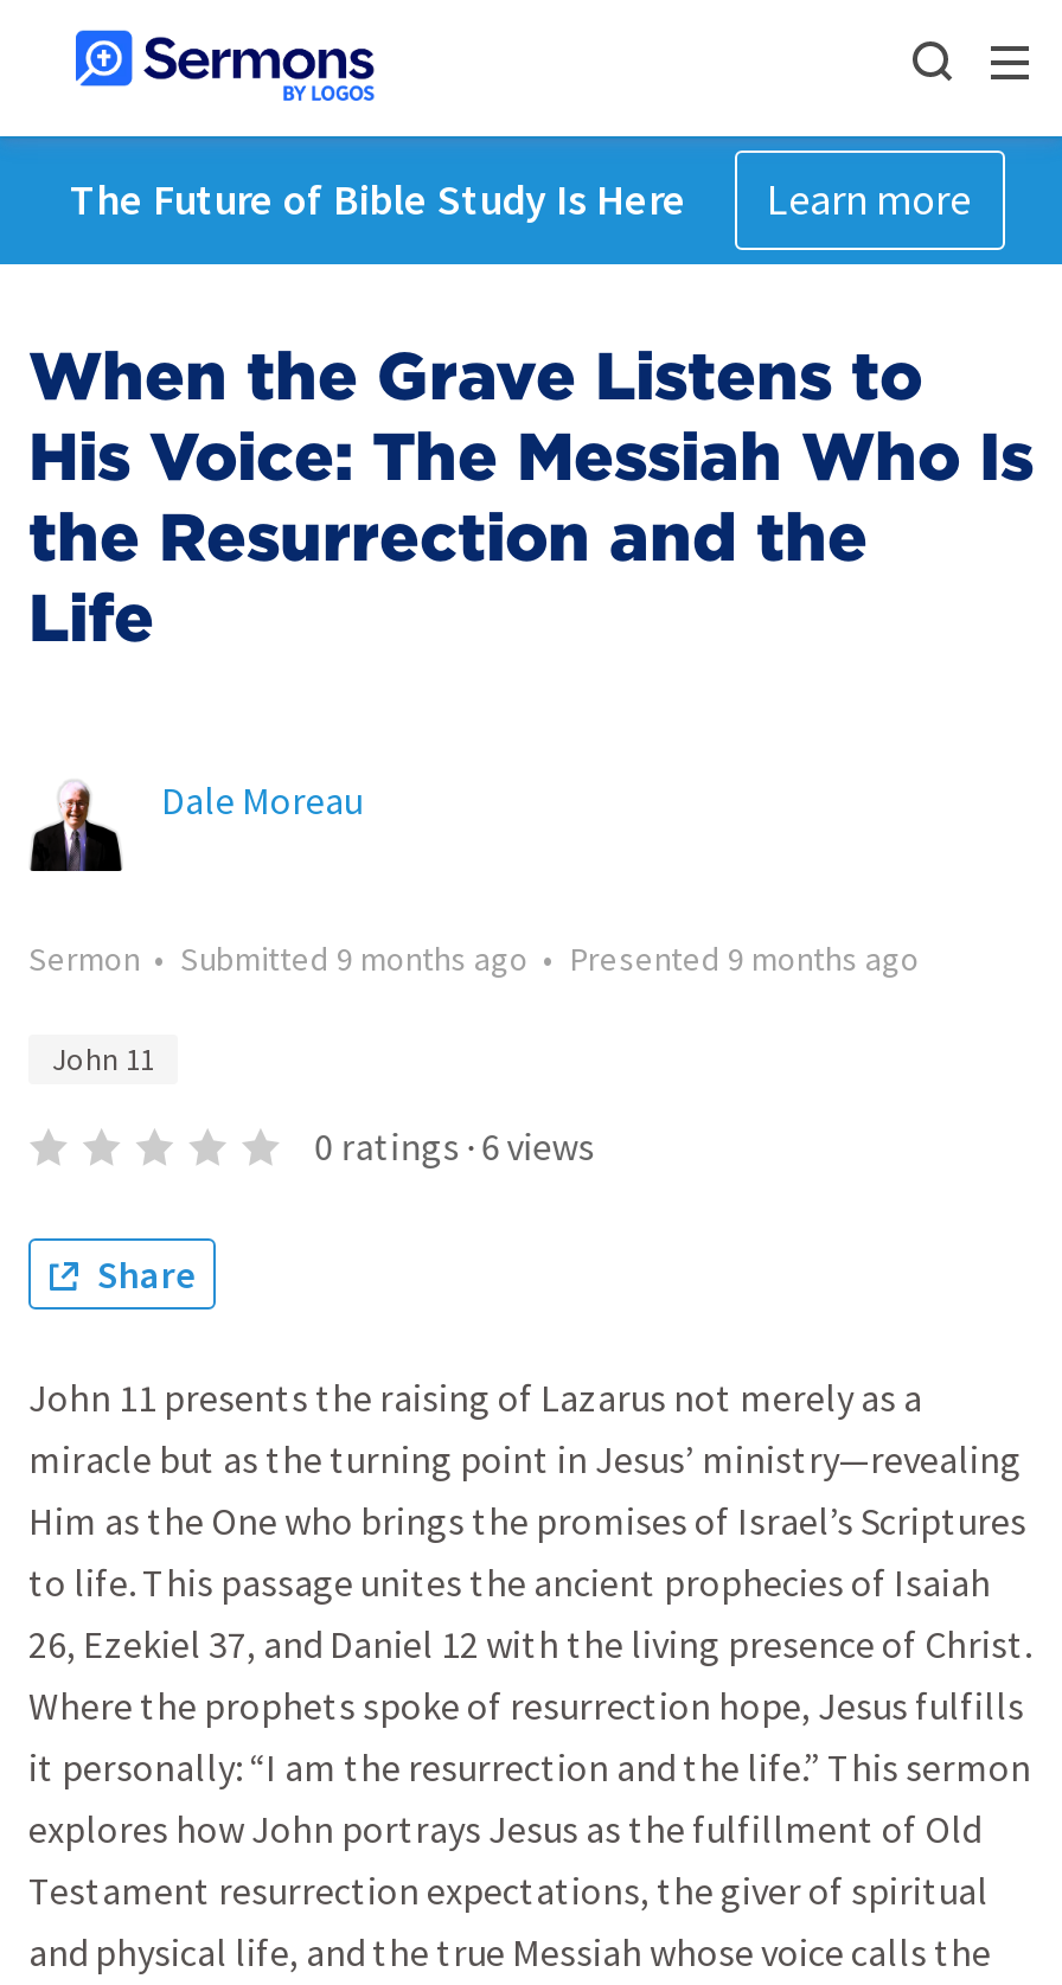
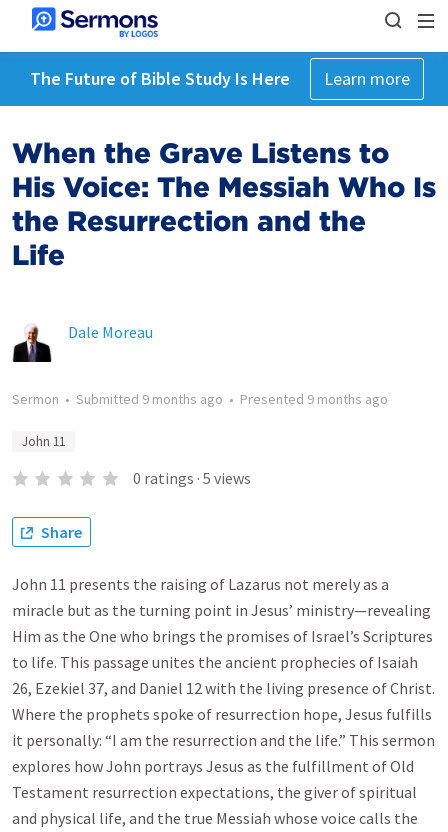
- 0 ratings · 6 views
+ 0 ratings · 5 views
